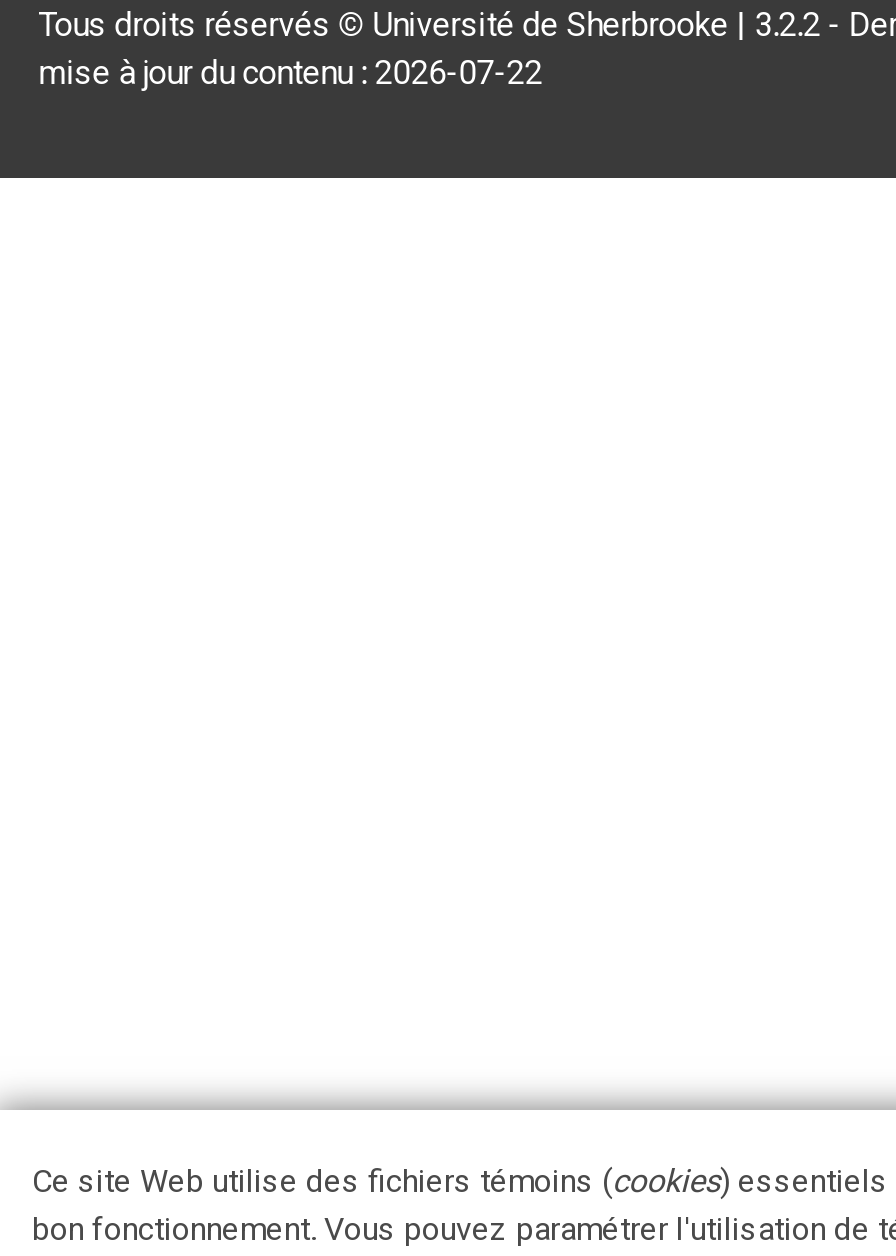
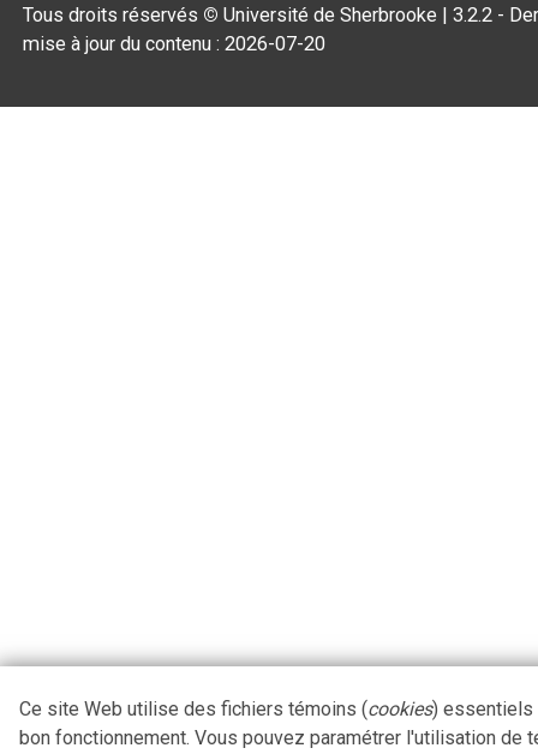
- mise à jour du contenu : 2026-07-22
+ mise à jour du contenu : 2026-07-20
